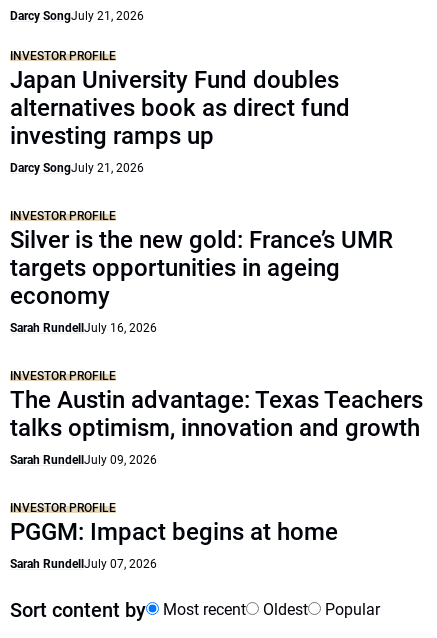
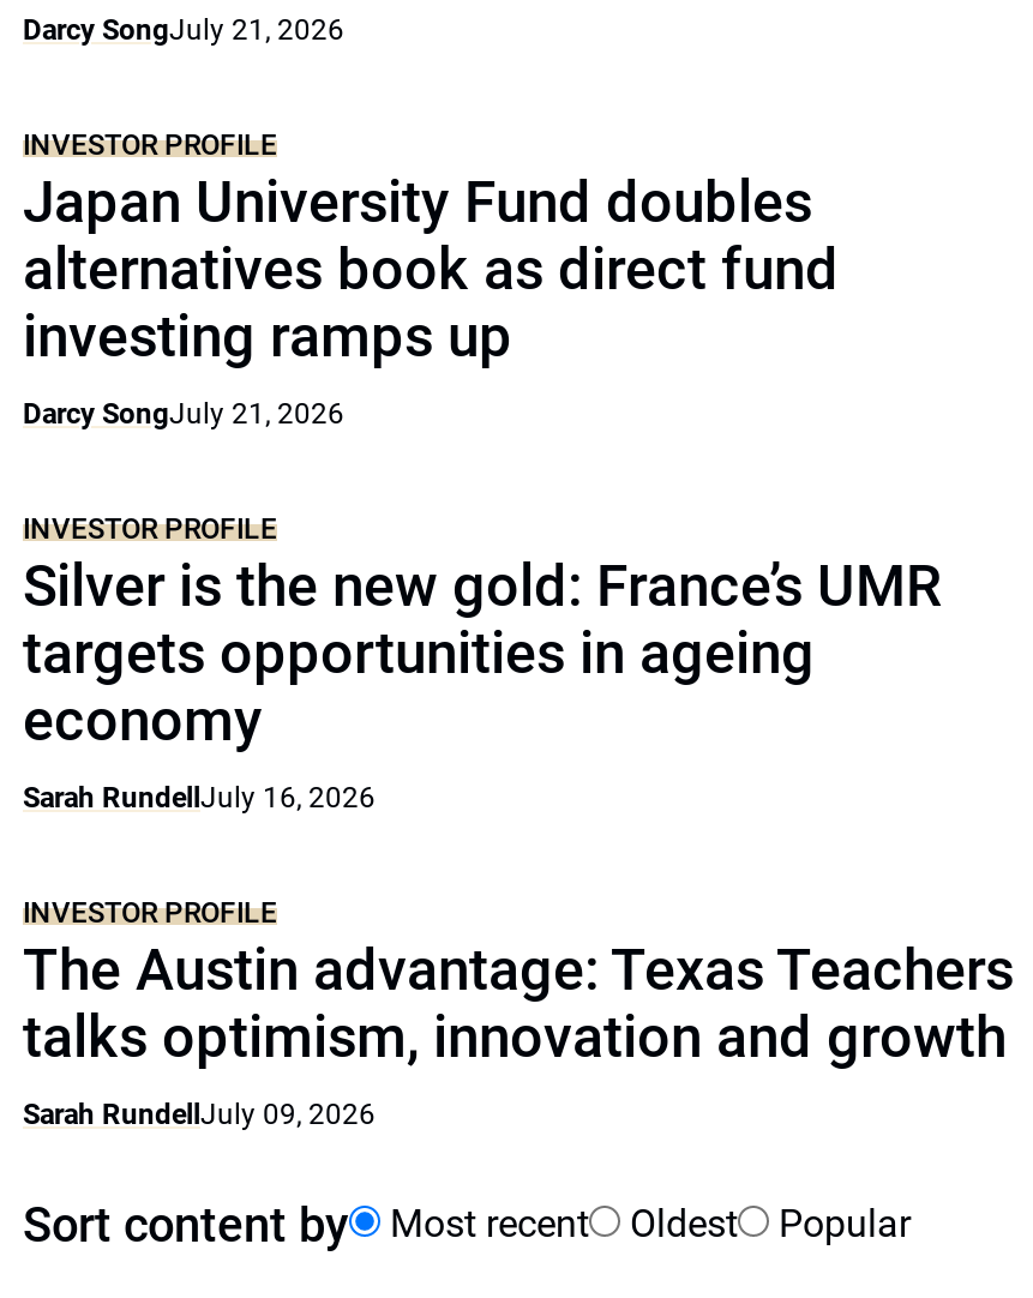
- INVESTOR PROFILE
- PGGM: Impact begins at home
- Sarah RundellJuly 07, 2026
